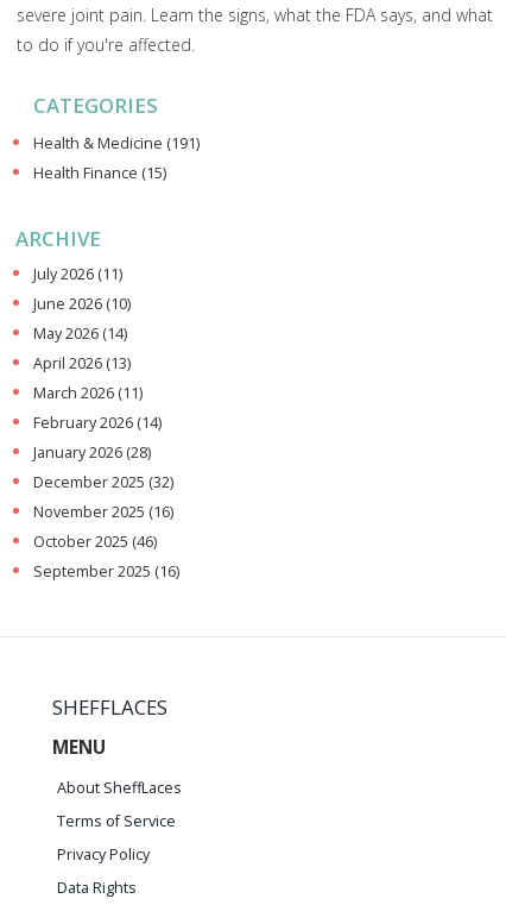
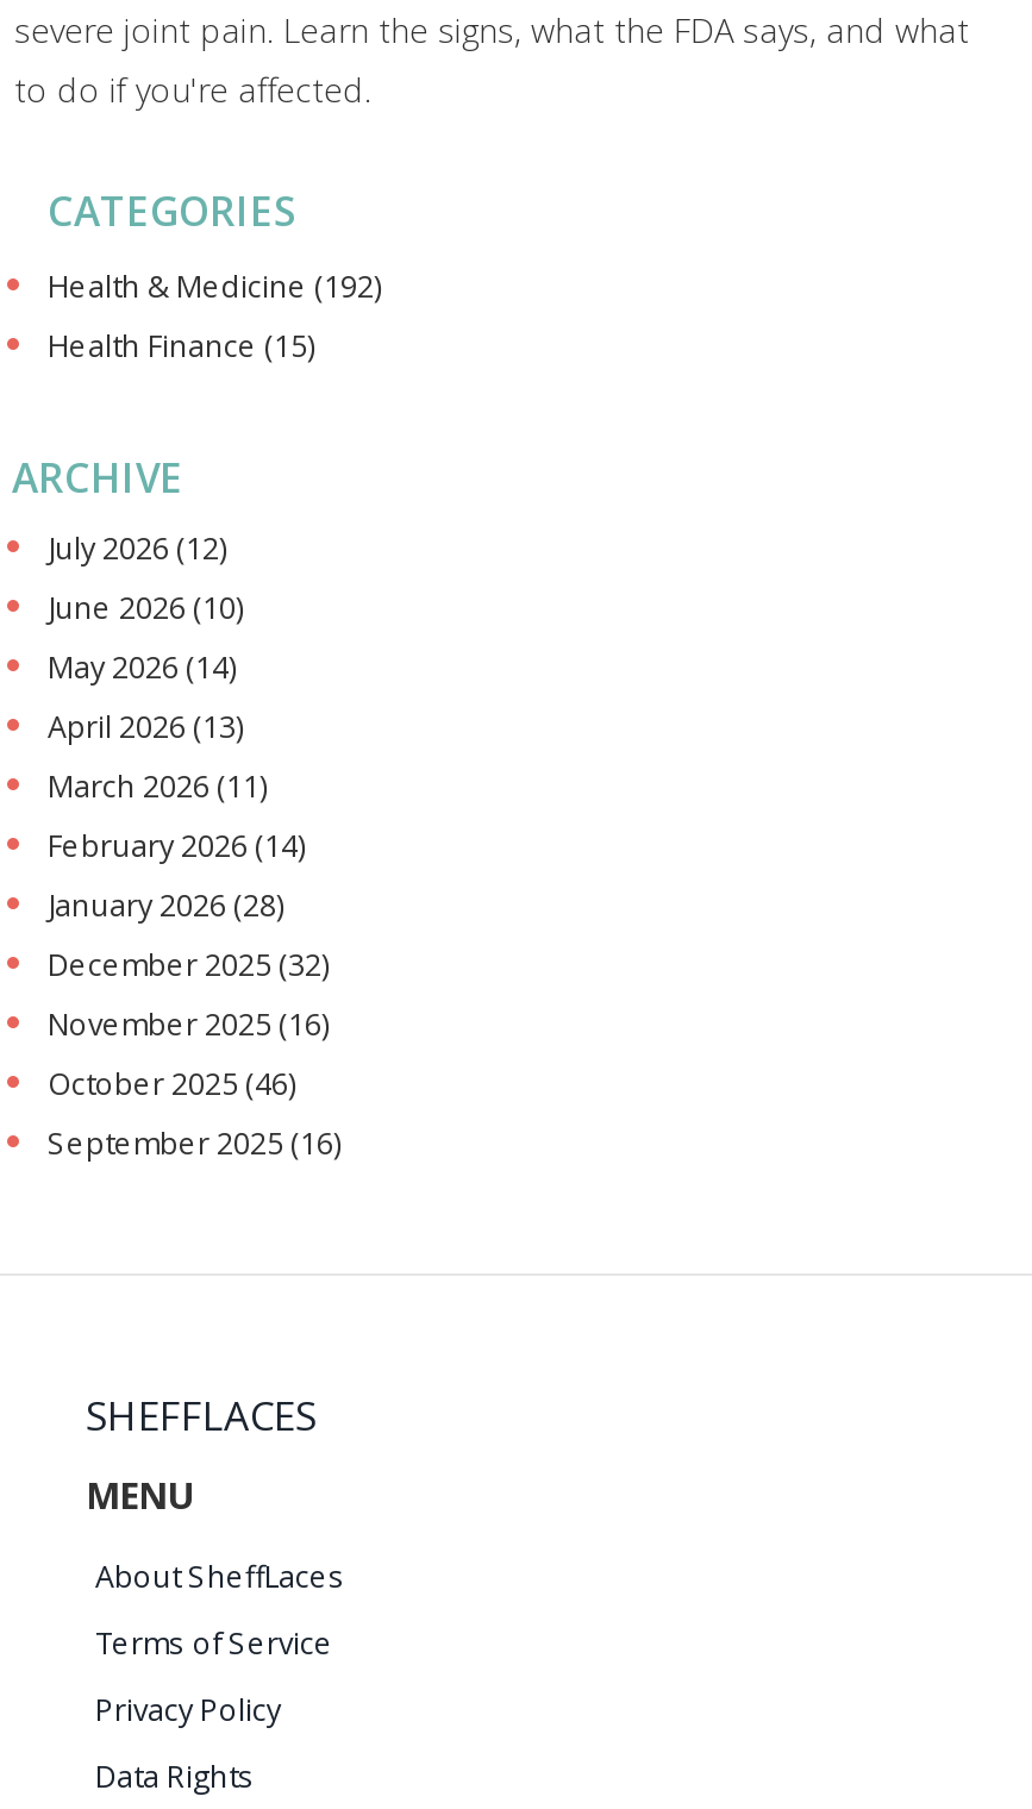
- Health & Medicine (191)
+ Health & Medicine (192)

- July 2026 (11)
+ July 2026 (12)
